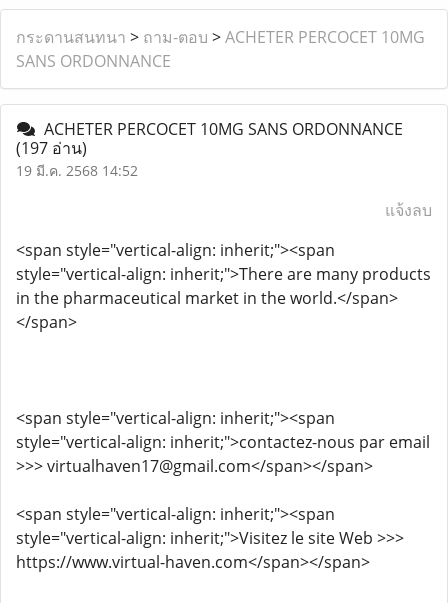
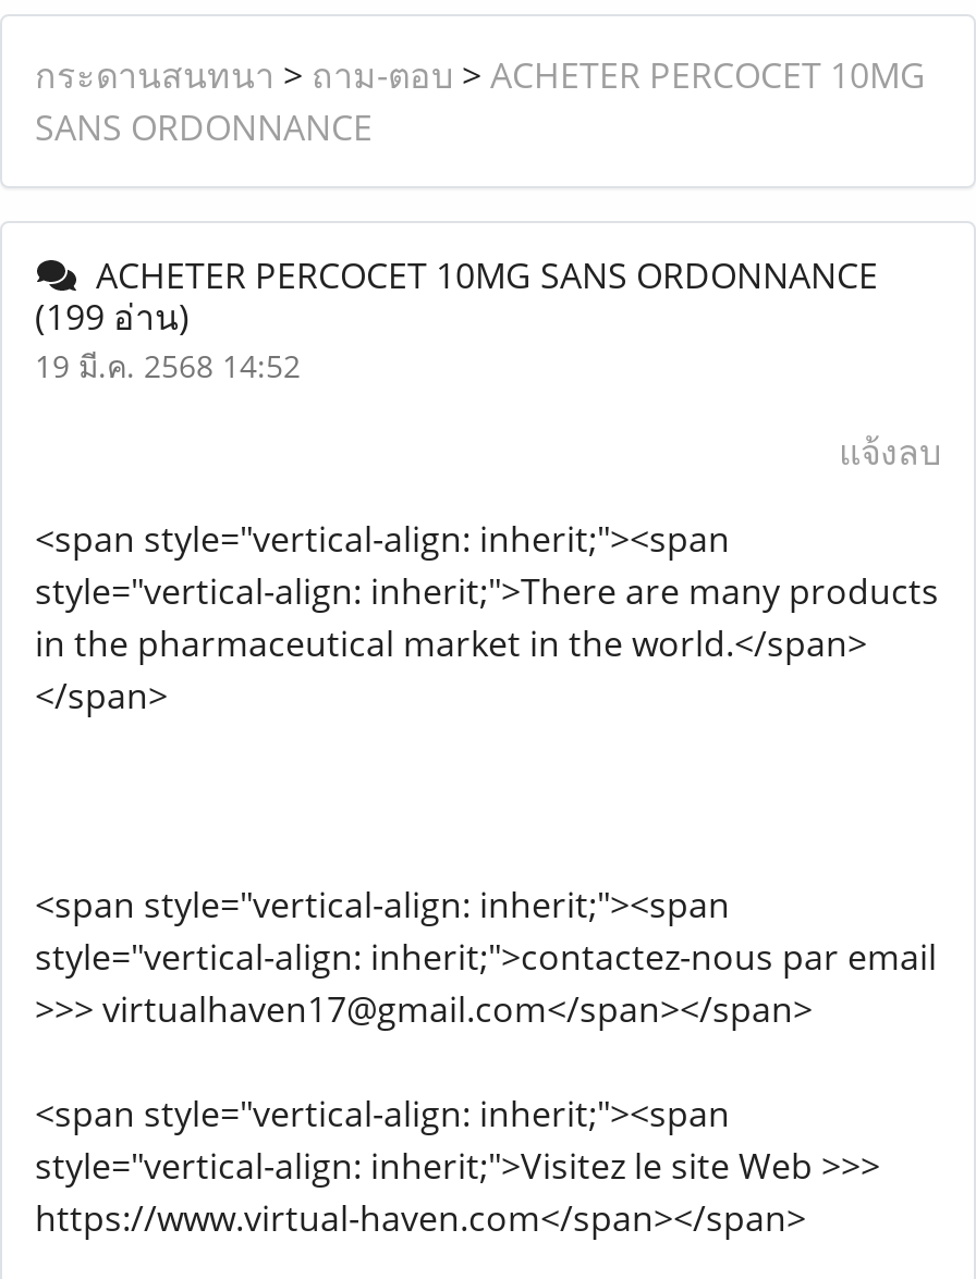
- (197 อ่าน)
+ (199 อ่าน)
